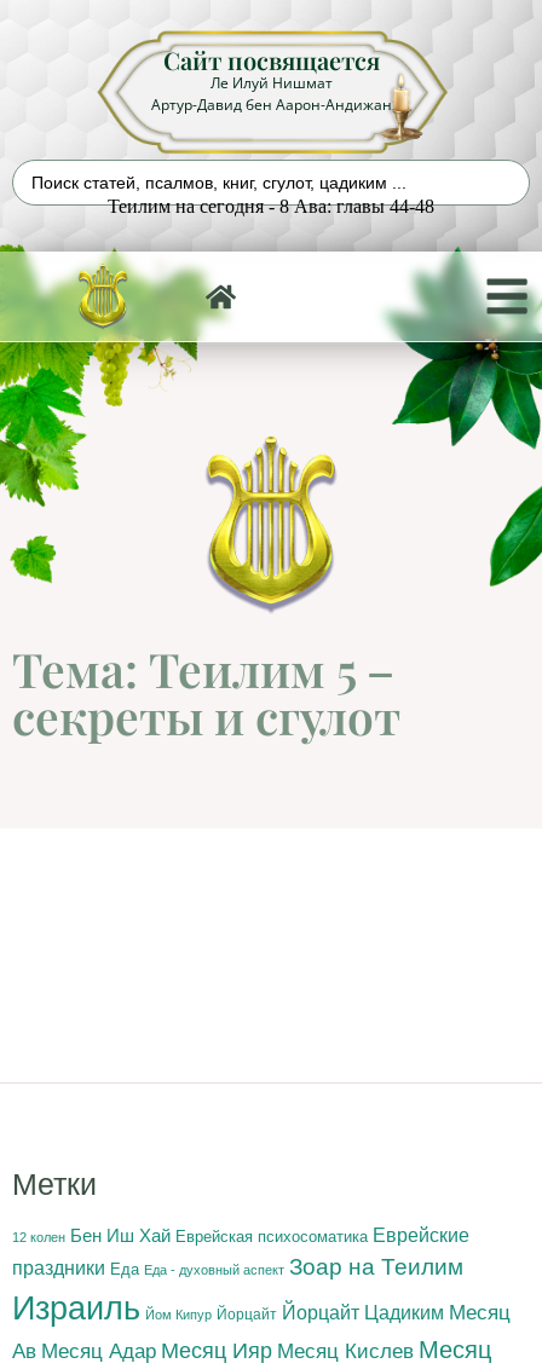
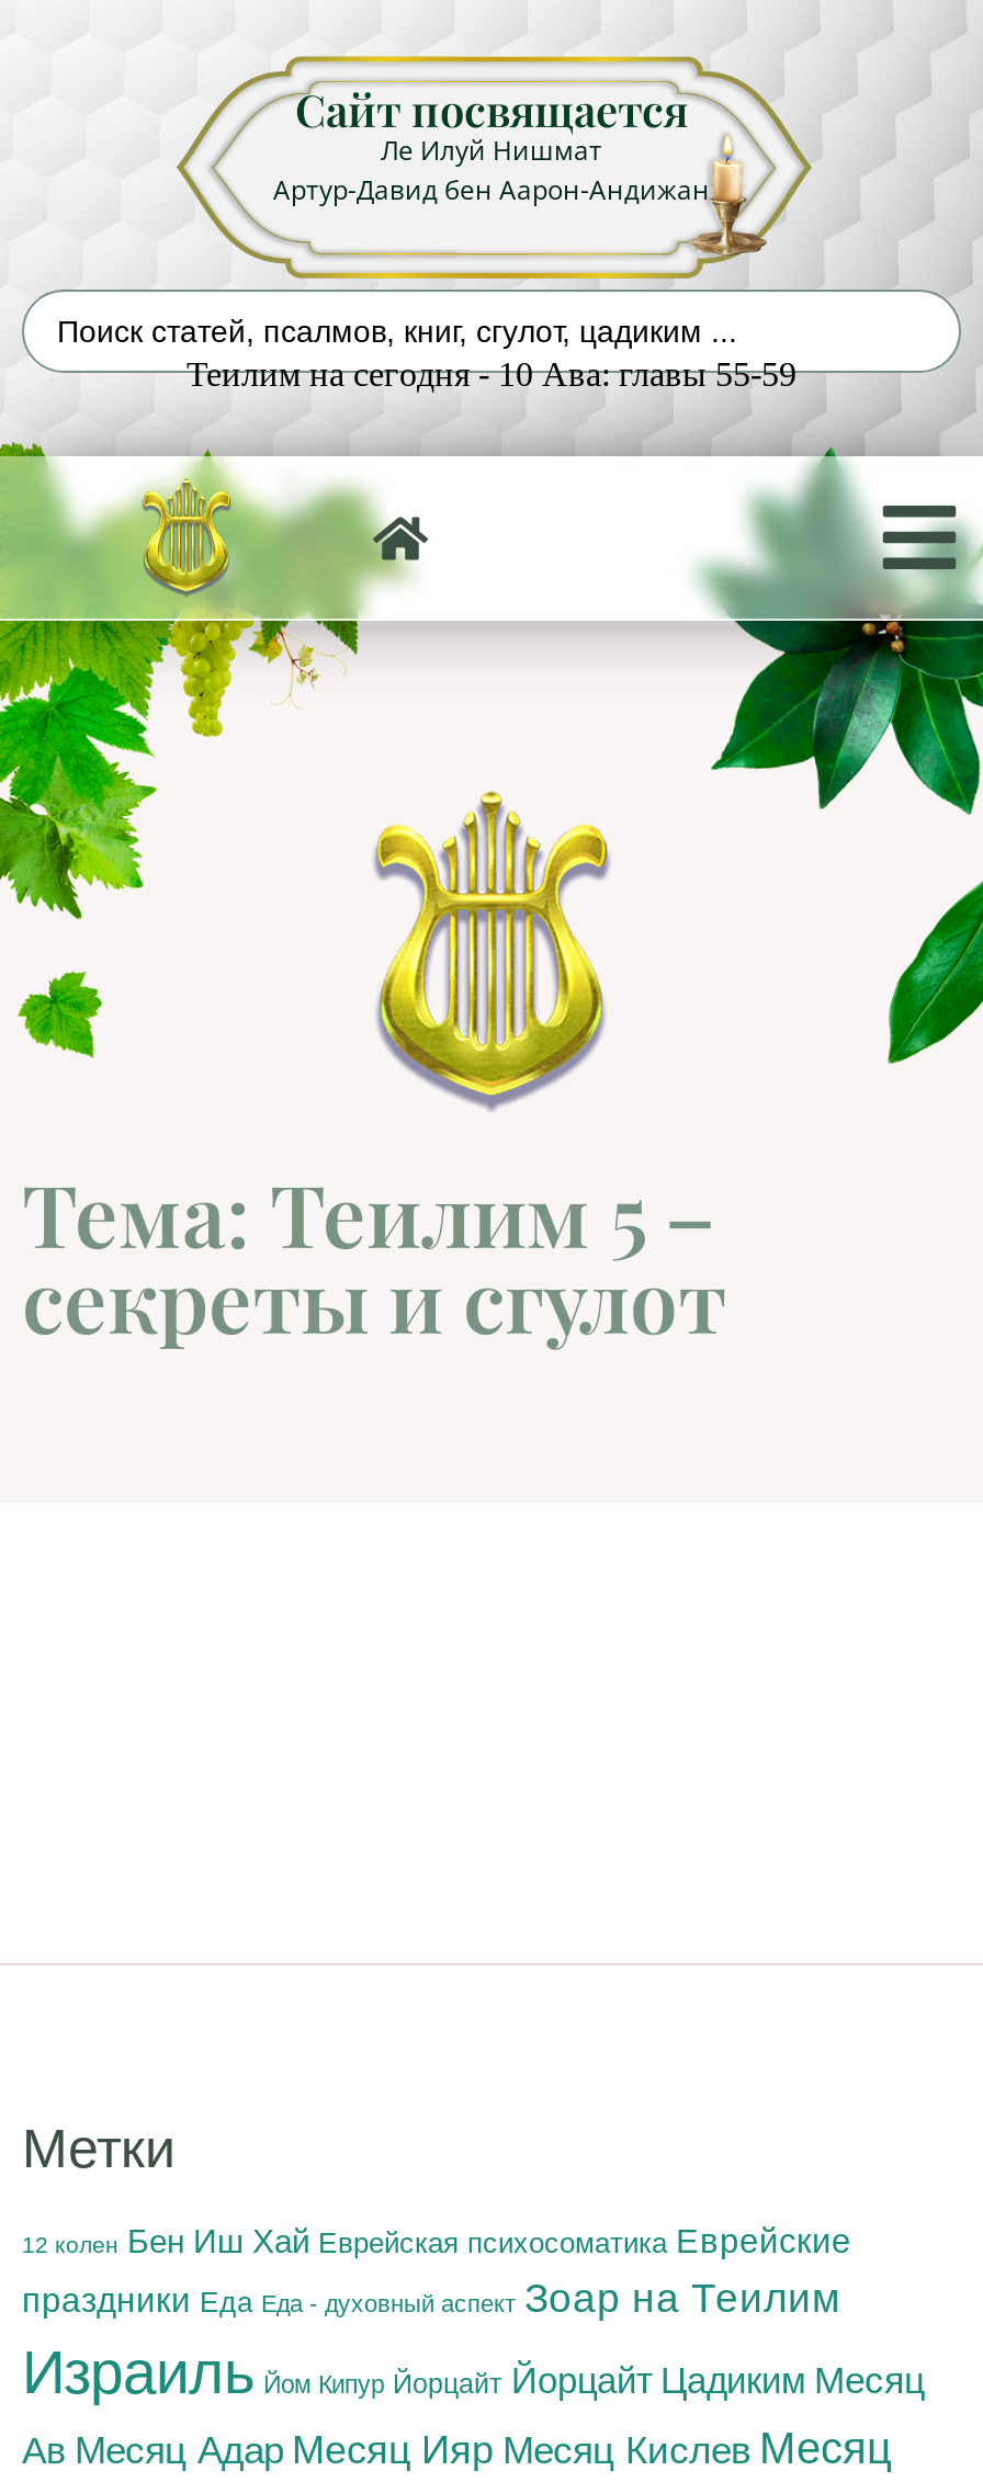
- Теилим на сегодня - 8 Ава: главы 44-48
+ Теилим на сегодня - 10 Ава: главы 55-59
